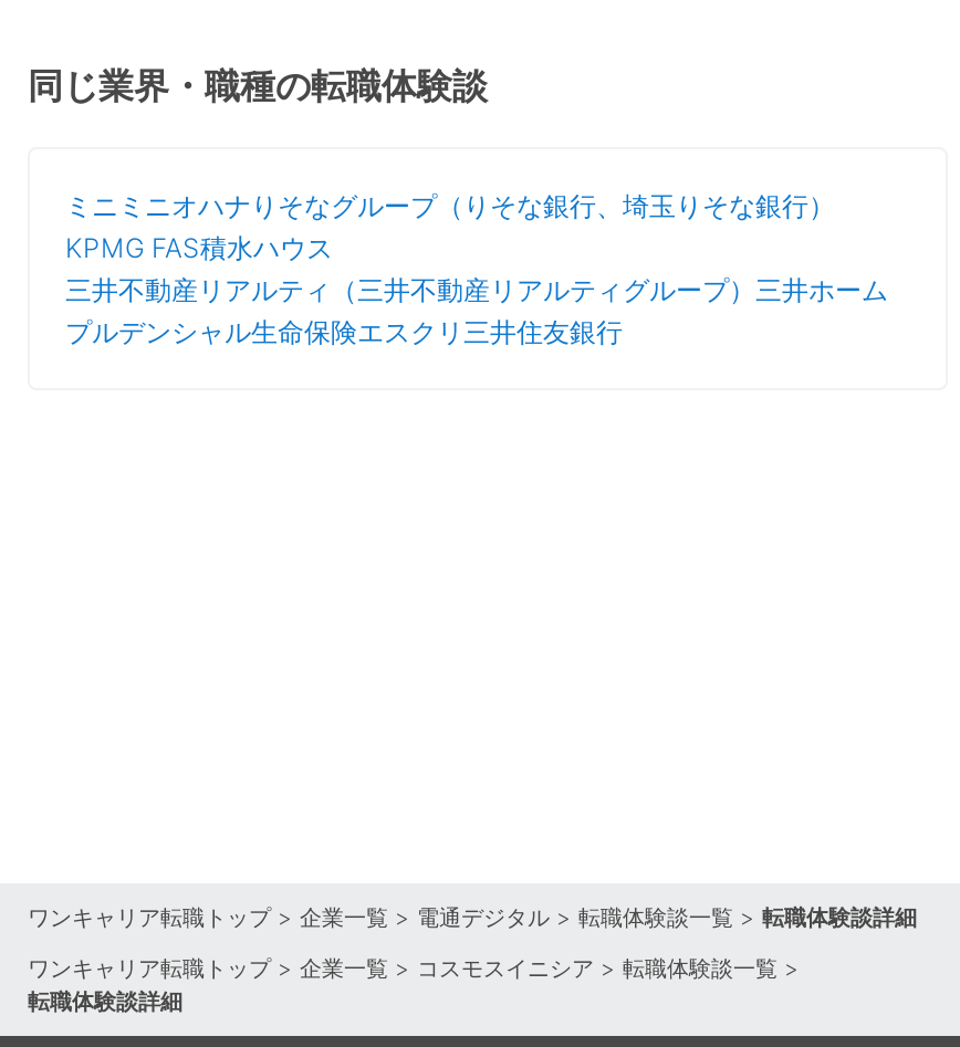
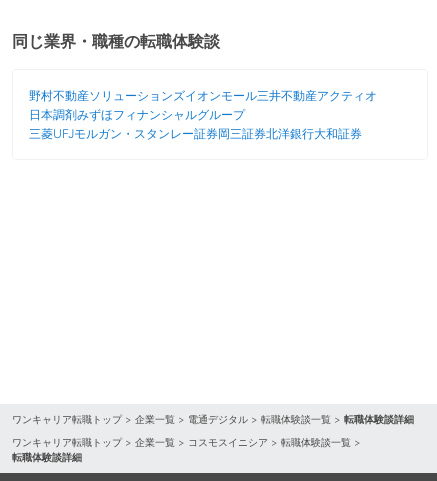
- ミニミニオハナりそなグループ（りそな銀行、埼玉りそな銀行）
- KPMG FAS積水ハウス
- 三井不動産リアルティ（三井不動産リアルティグループ）三井ホーム
- プルデンシャル生命保険エスクリ三井住友銀行
+ 野村不動産ソリューションズイオンモール三井不動産アクティオ
+ 日本調剤みずほフィナンシャルグループ
+ 三菱UFJモルガン・スタンレー証券岡三証券北洋銀行大和証券
